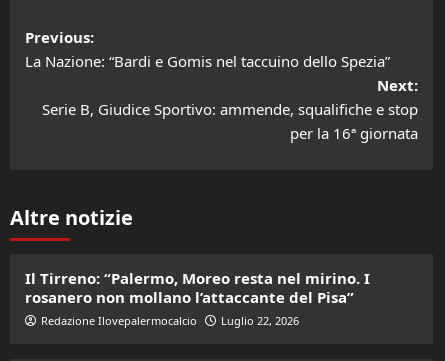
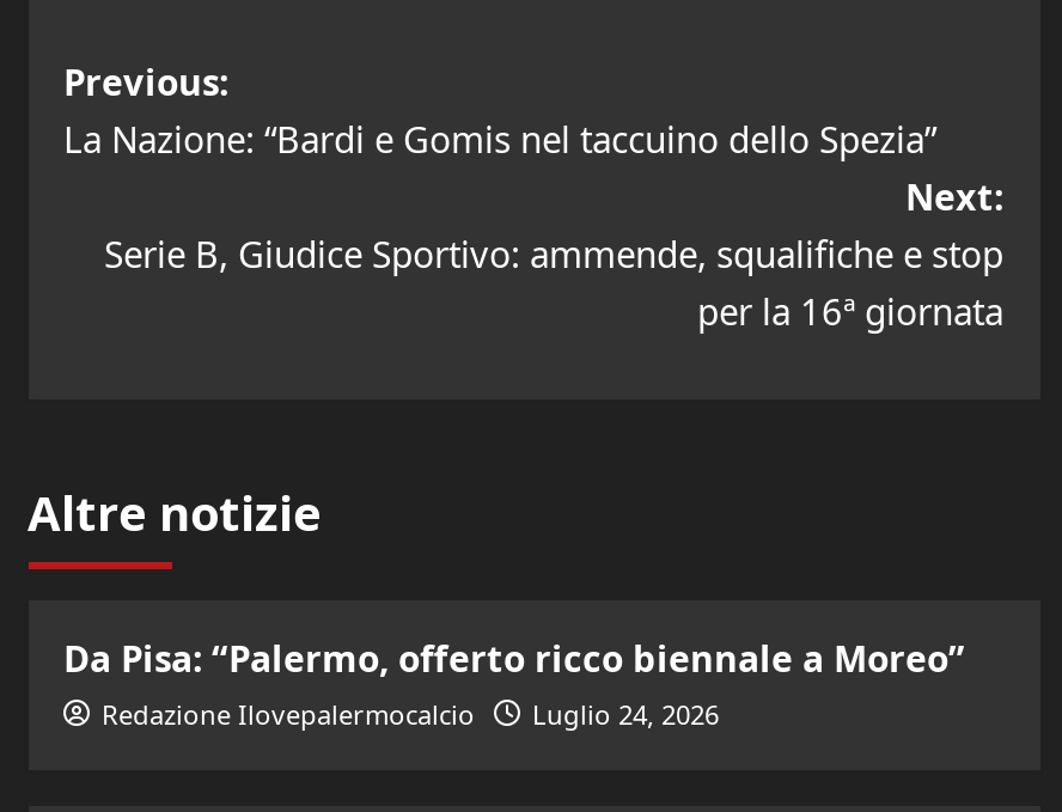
- Il Tirreno: “Palermo, Moreo resta nel mirino. I
- rosanero non mollano l’attaccante del Pisa”
+ Da Pisa: “Palermo, offerto ricco biennale a Moreo”

- Redazione Ilovepalermocalcio Luglio 22, 2026
+ Redazione Ilovepalermocalcio Luglio 24, 2026
